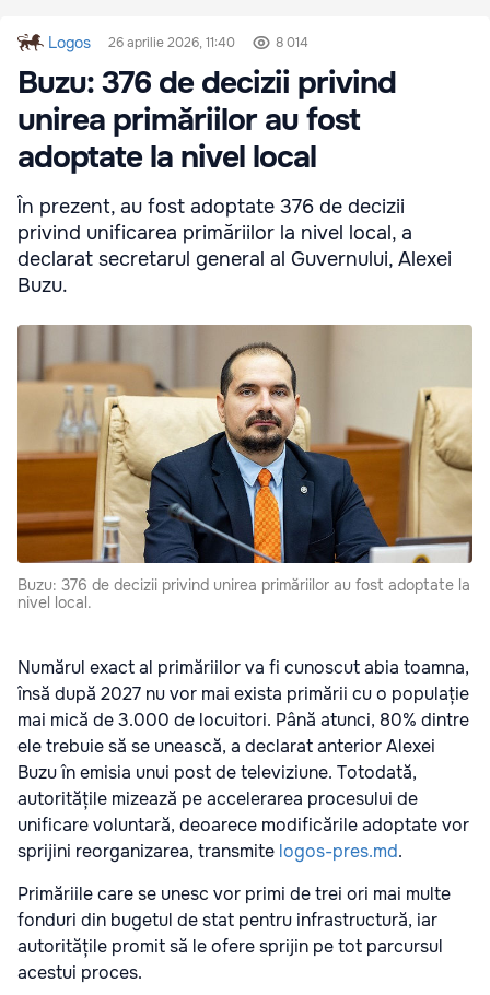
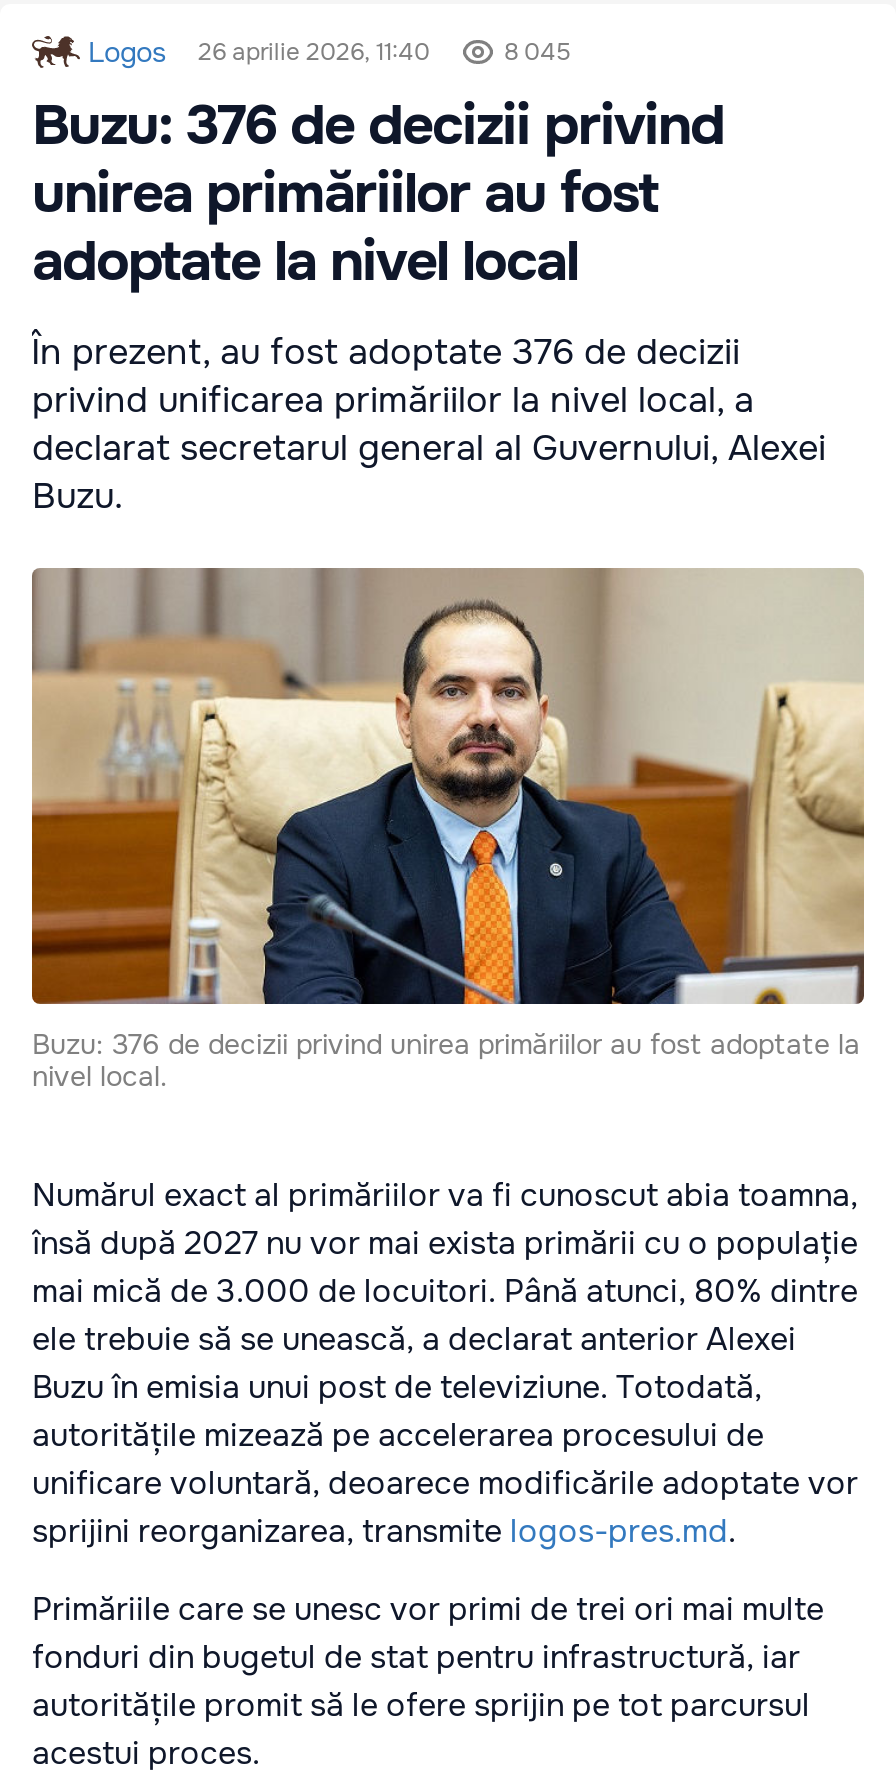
- 8 014
+ 8 045
